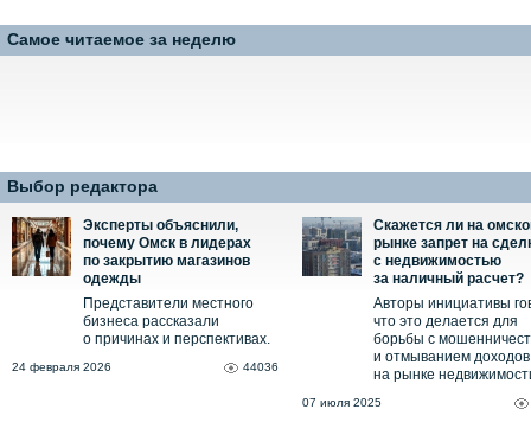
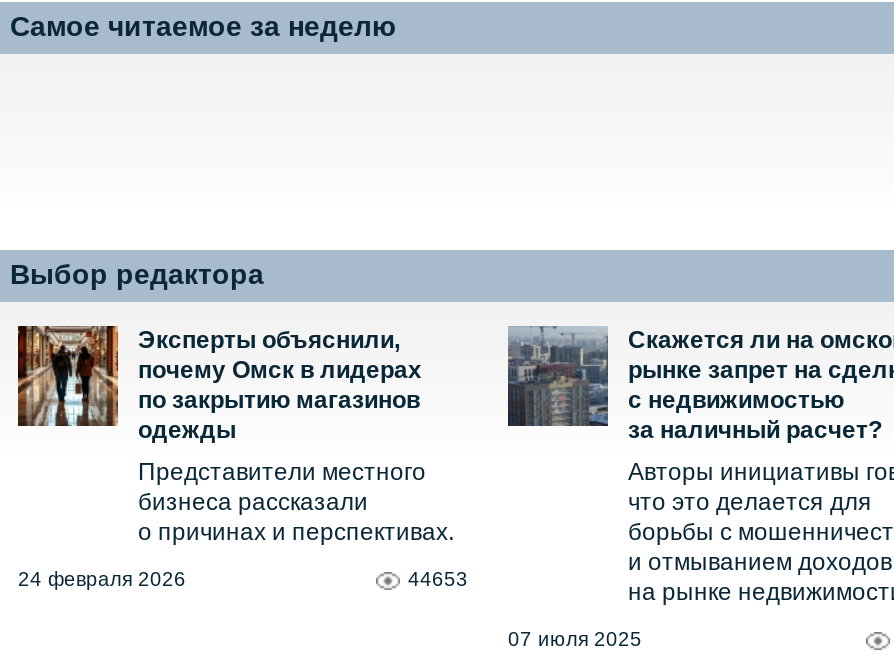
- 44036
+ 44653
